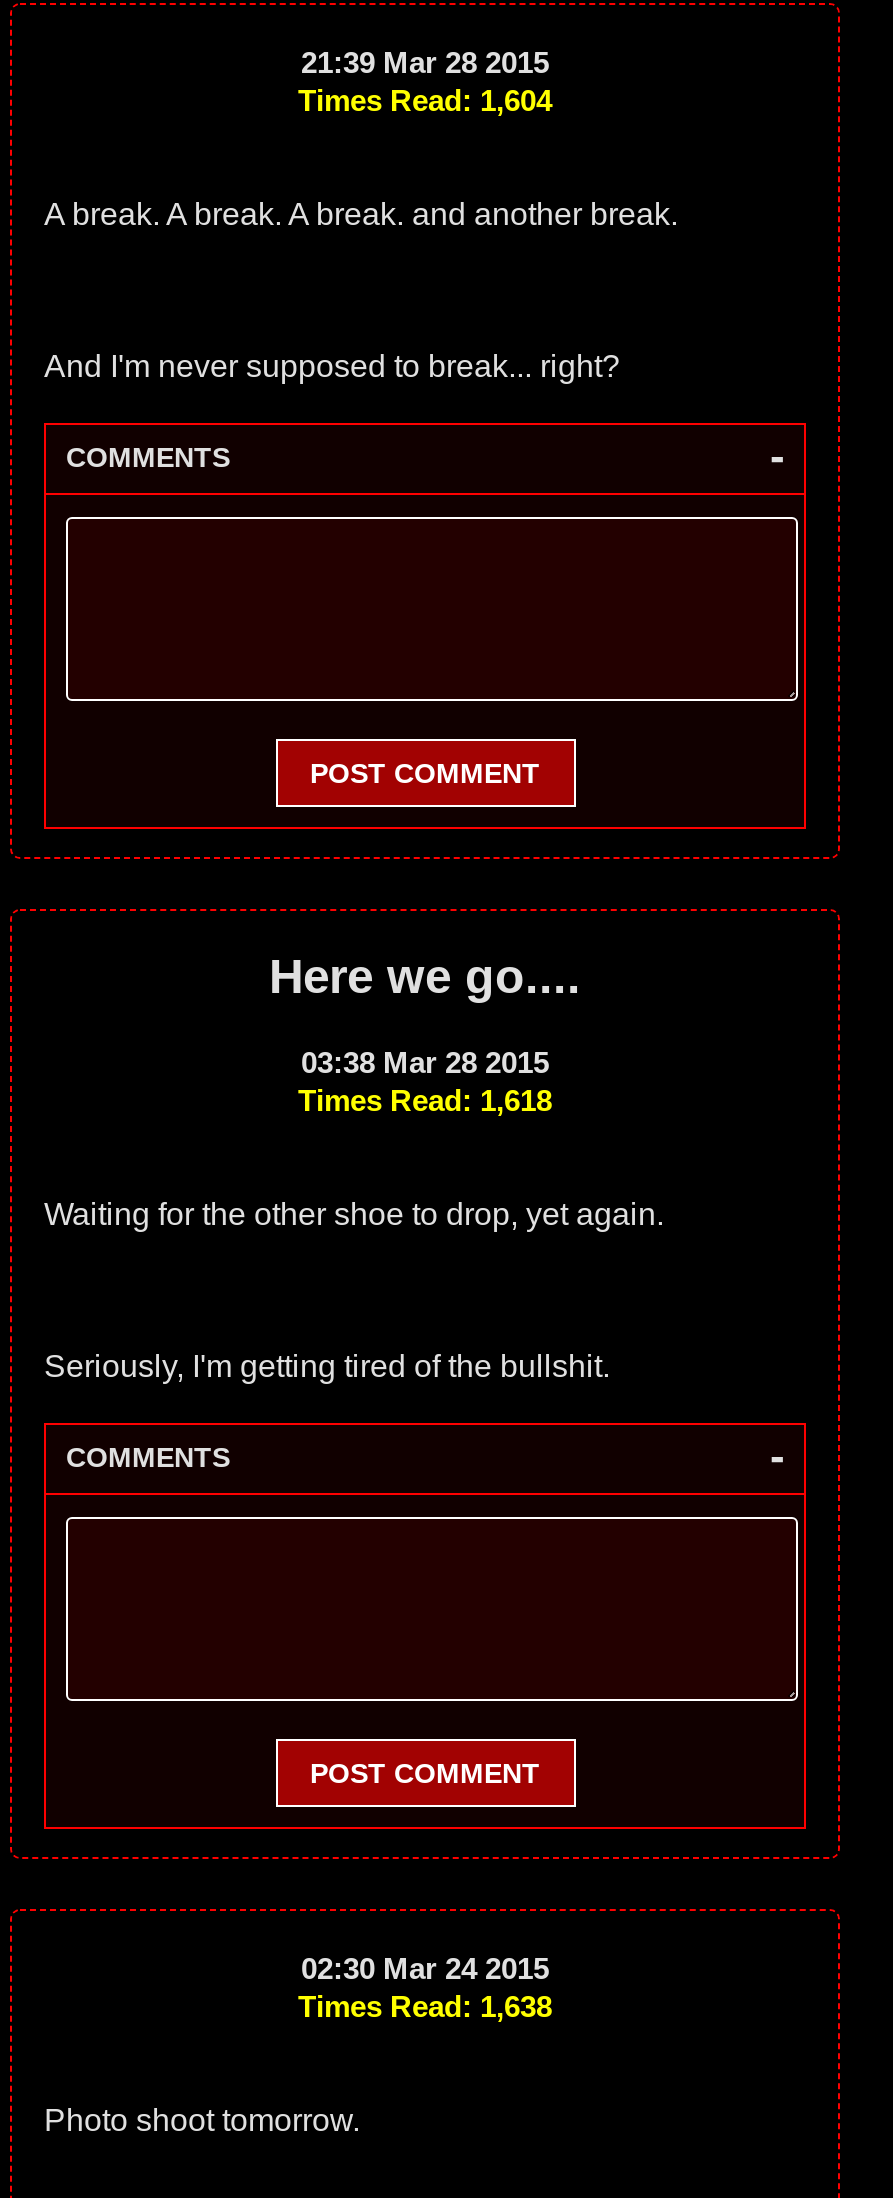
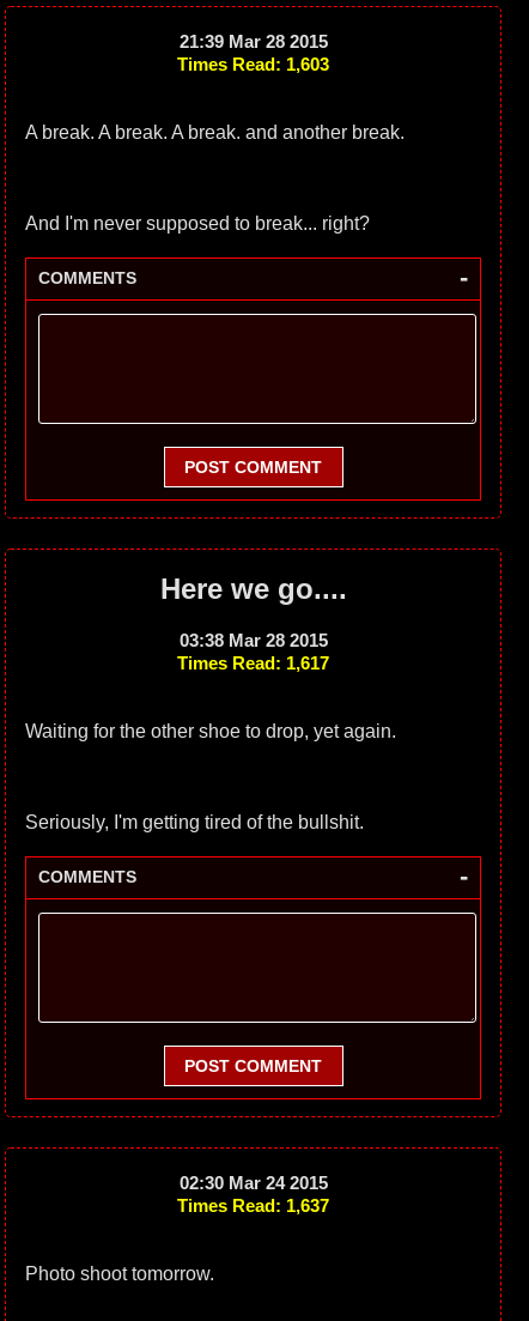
- Times Read: 1,604
+ Times Read: 1,603

- Times Read: 1,618
+ Times Read: 1,617

- Times Read: 1,638
+ Times Read: 1,637
